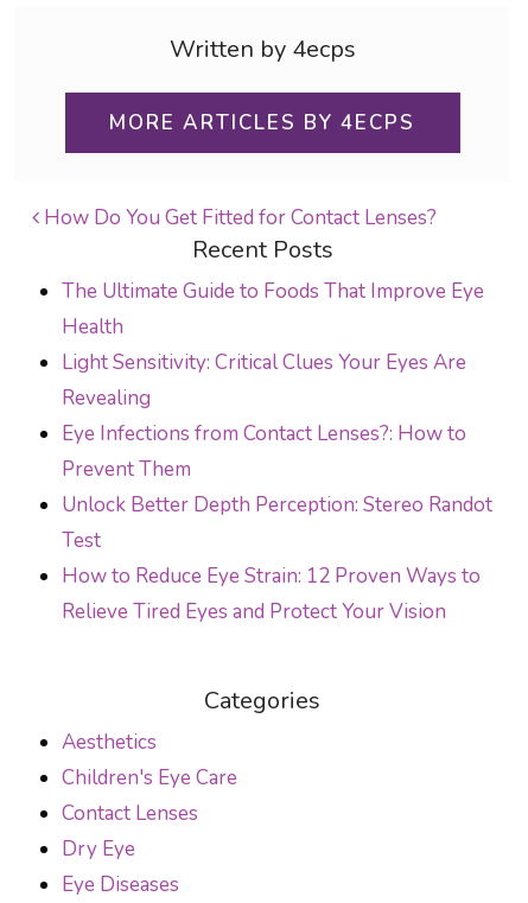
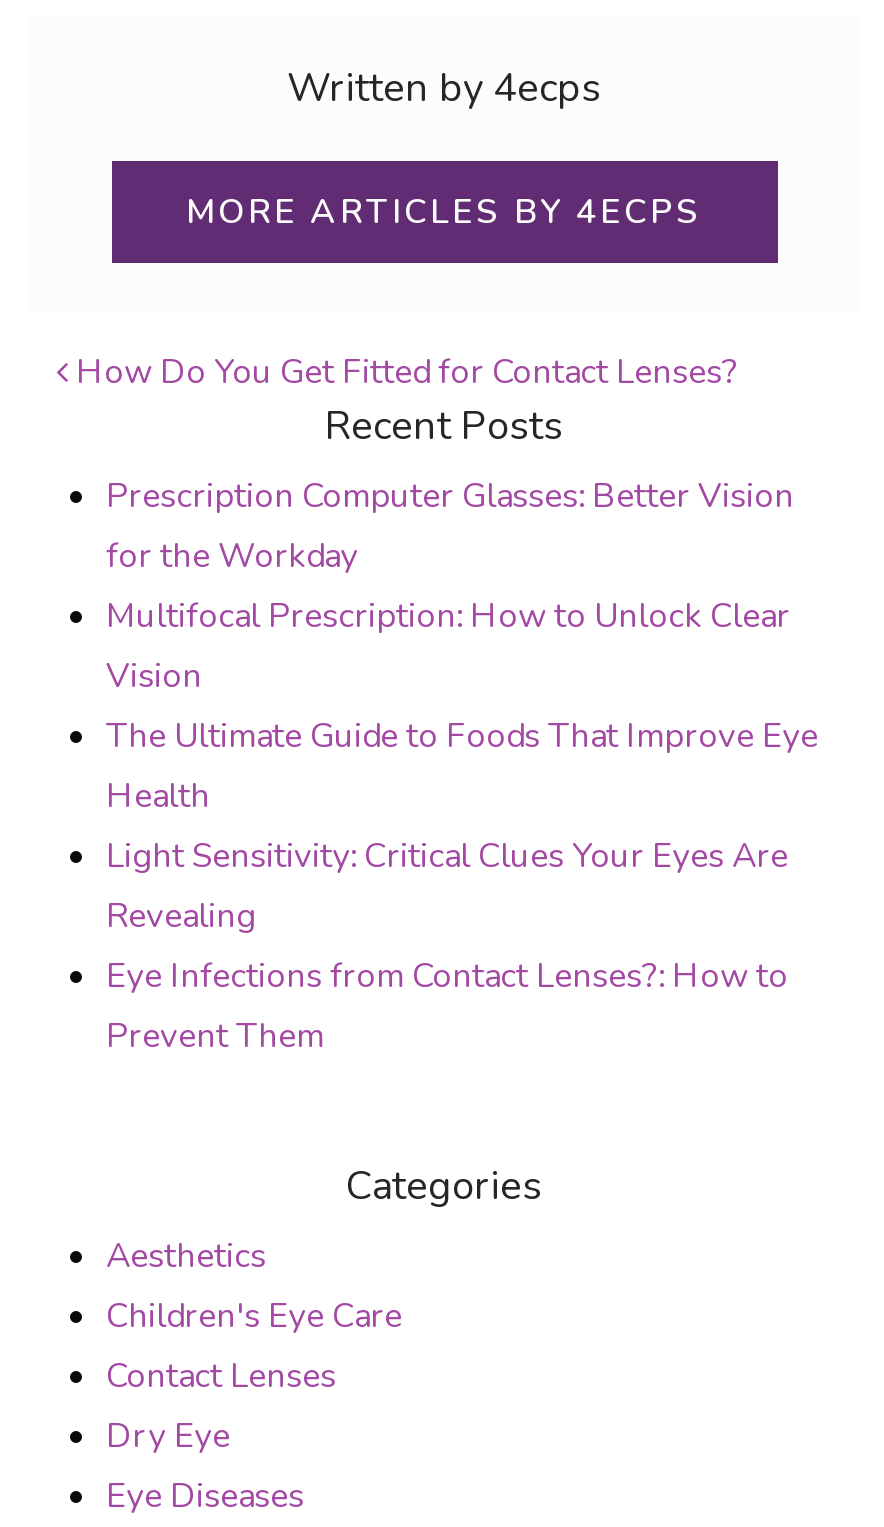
moved down: The Ultimate Guide to Foods That Improve Eye | Health | Light Sensitivity: Critical Clues Your Eyes Are | Revealing | Eye Infections from Contact Lenses?: How to | Prevent Them

+ Prescription Computer Glasses: Better Vision
+ for the Workday
+ Multifocal Prescription: How to Unlock Clear
+ Vision

- Unlock Better Depth Perception: Stereo Randot
- Test
- How to Reduce Eye Strain: 12 Proven Ways to
- Relieve Tired Eyes and Protect Your Vision
